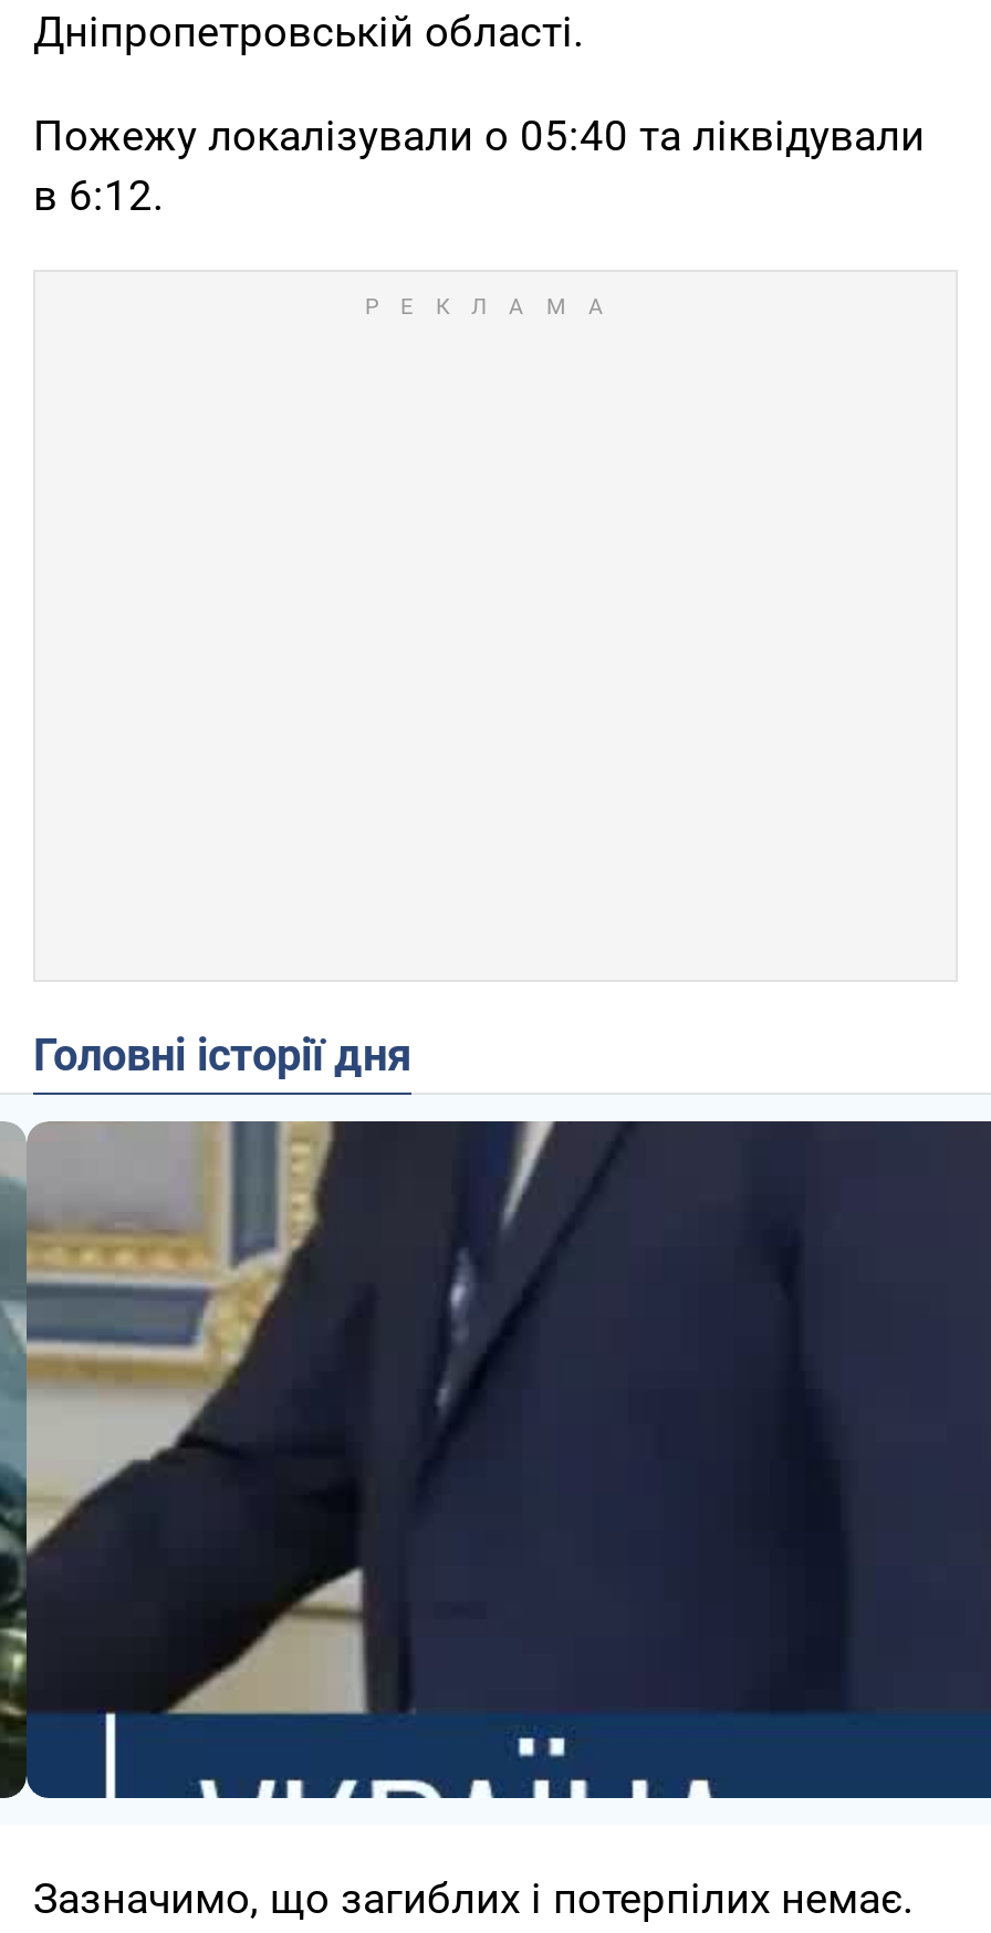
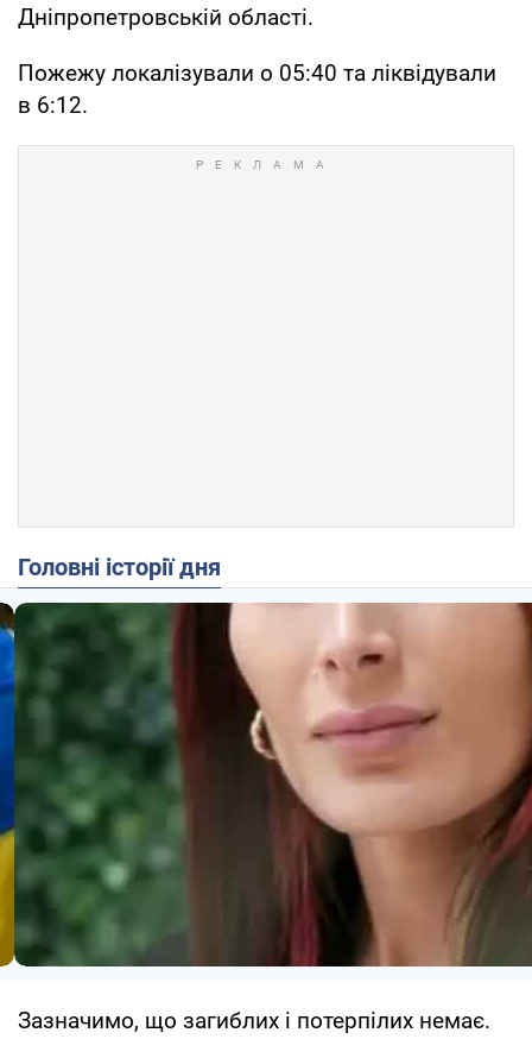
- [image]
+ [image]
